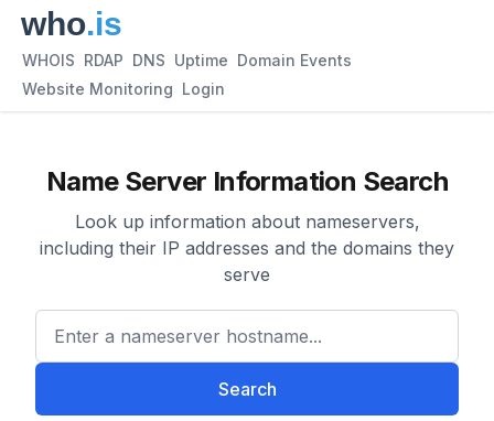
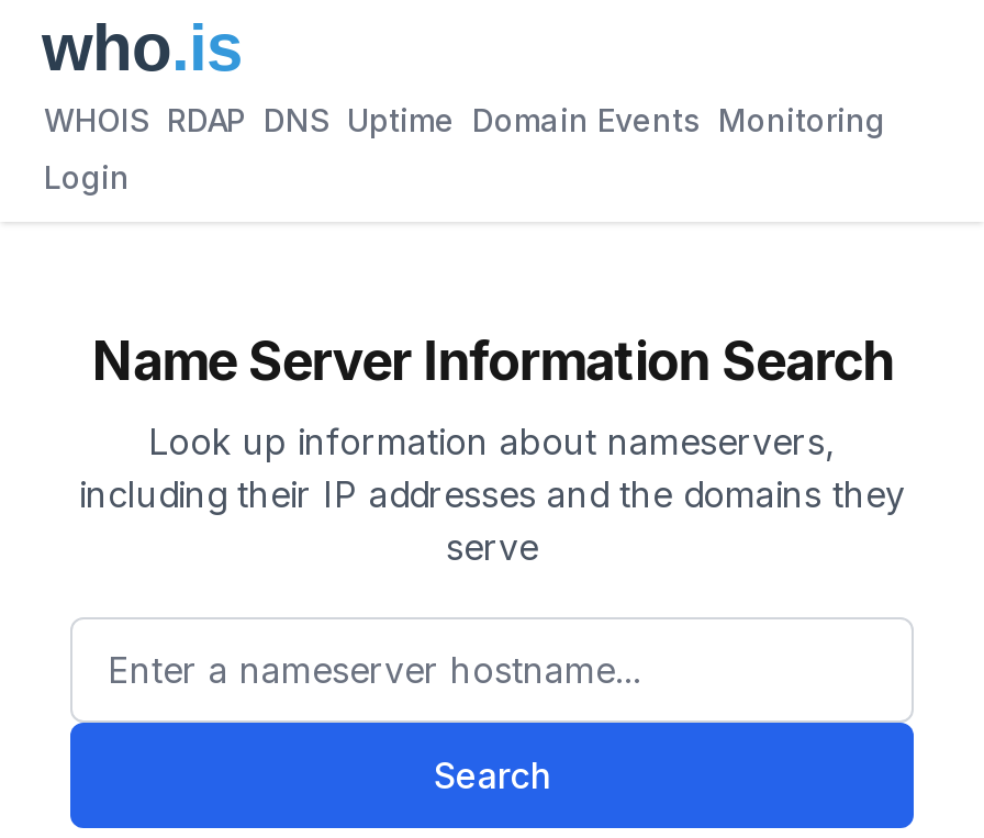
- WHOIS RDAP DNS Uptime Domain Events
+ WHOIS RDAP DNS Uptime Domain Events Monitoring

- Website Monitoring Login
+ Login
